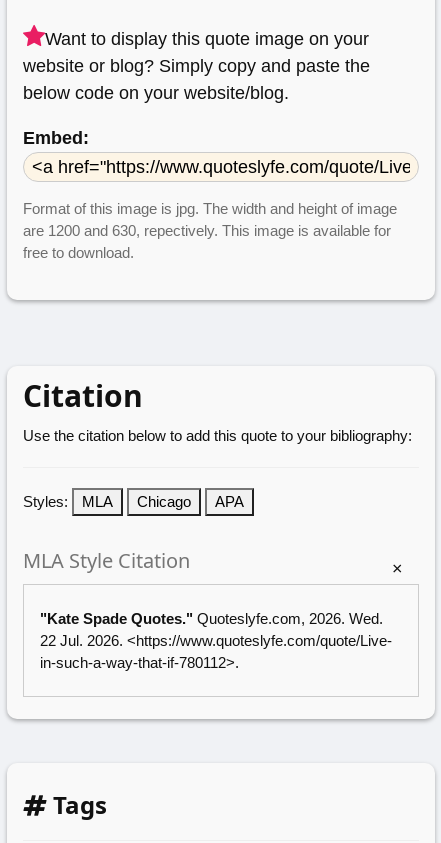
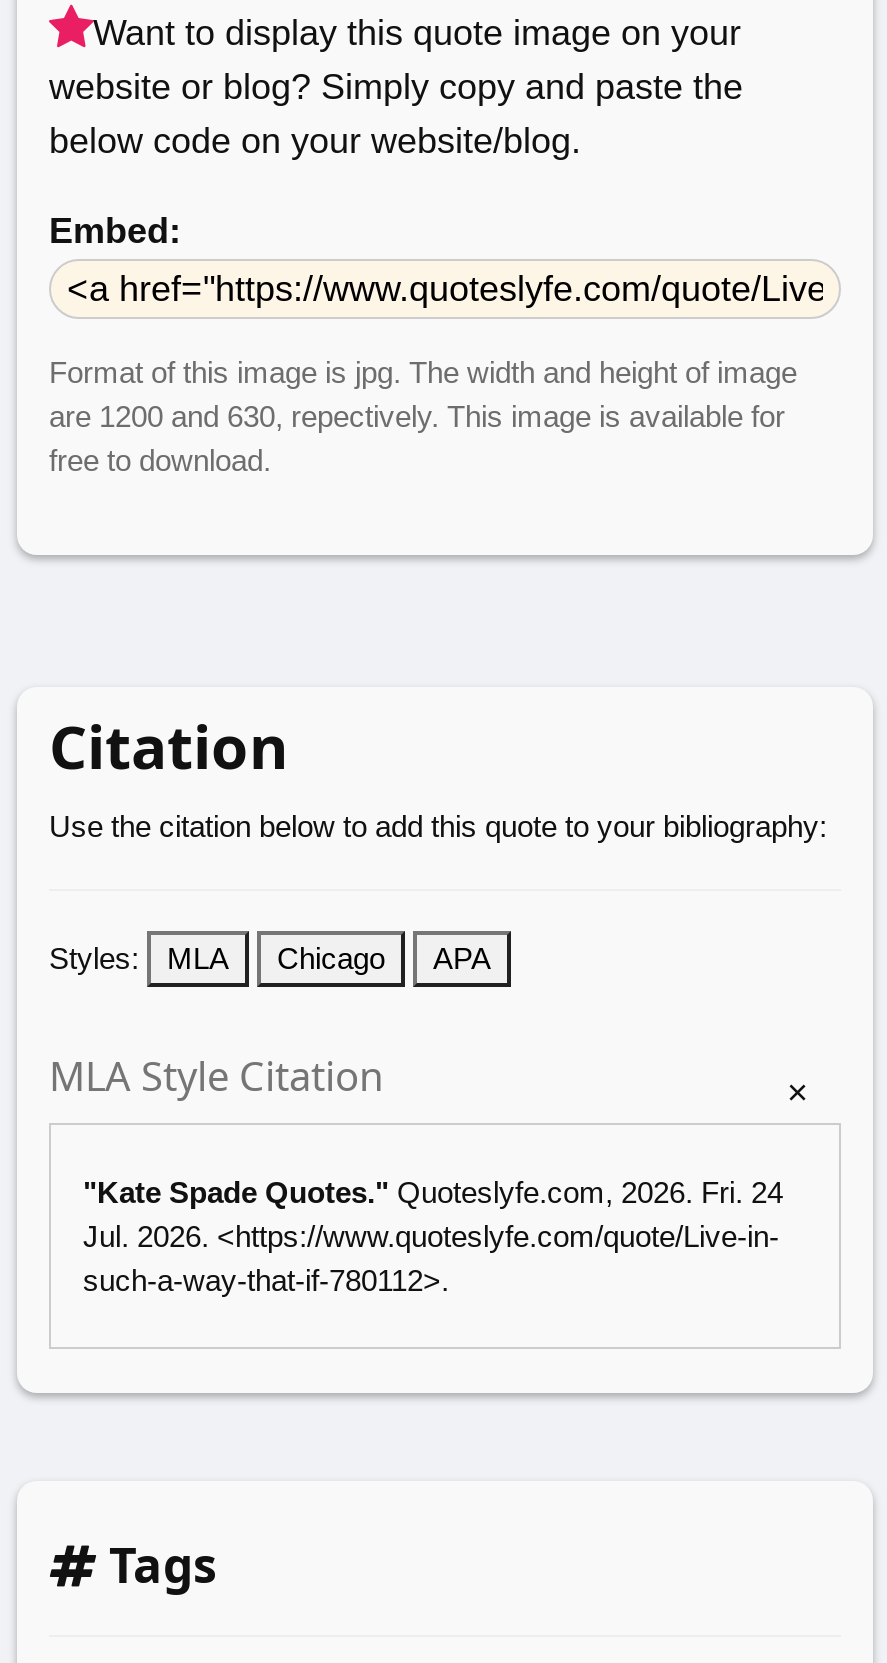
- "Kate Spade Quotes." Quoteslyfe.com, 2026. Wed.
- 22 Jul. 2026. <https://www.quoteslyfe.com/quote/Live-
- in-such-a-way-that-if-780112>.
+ "Kate Spade Quotes." Quoteslyfe.com, 2026. Fri. 24
+ Jul. 2026. <https://www.quoteslyfe.com/quote/Live-in-
+ such-a-way-that-if-780112>.
